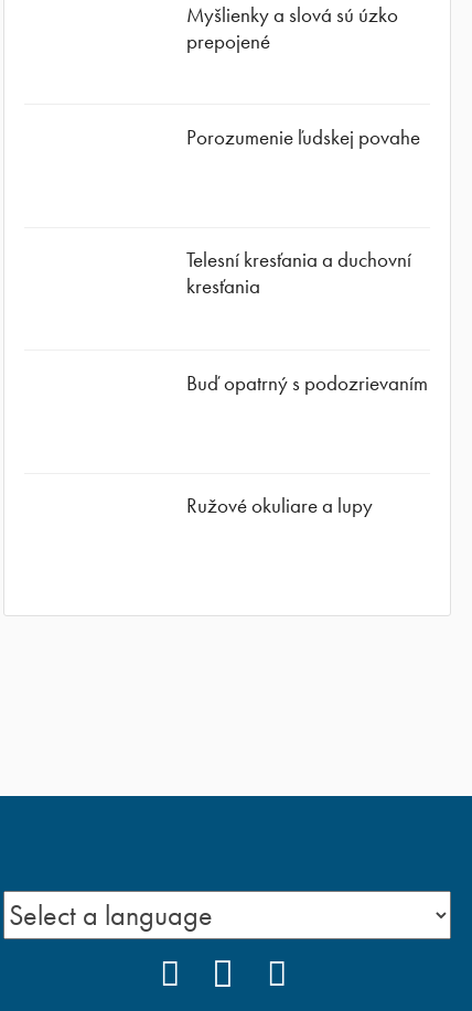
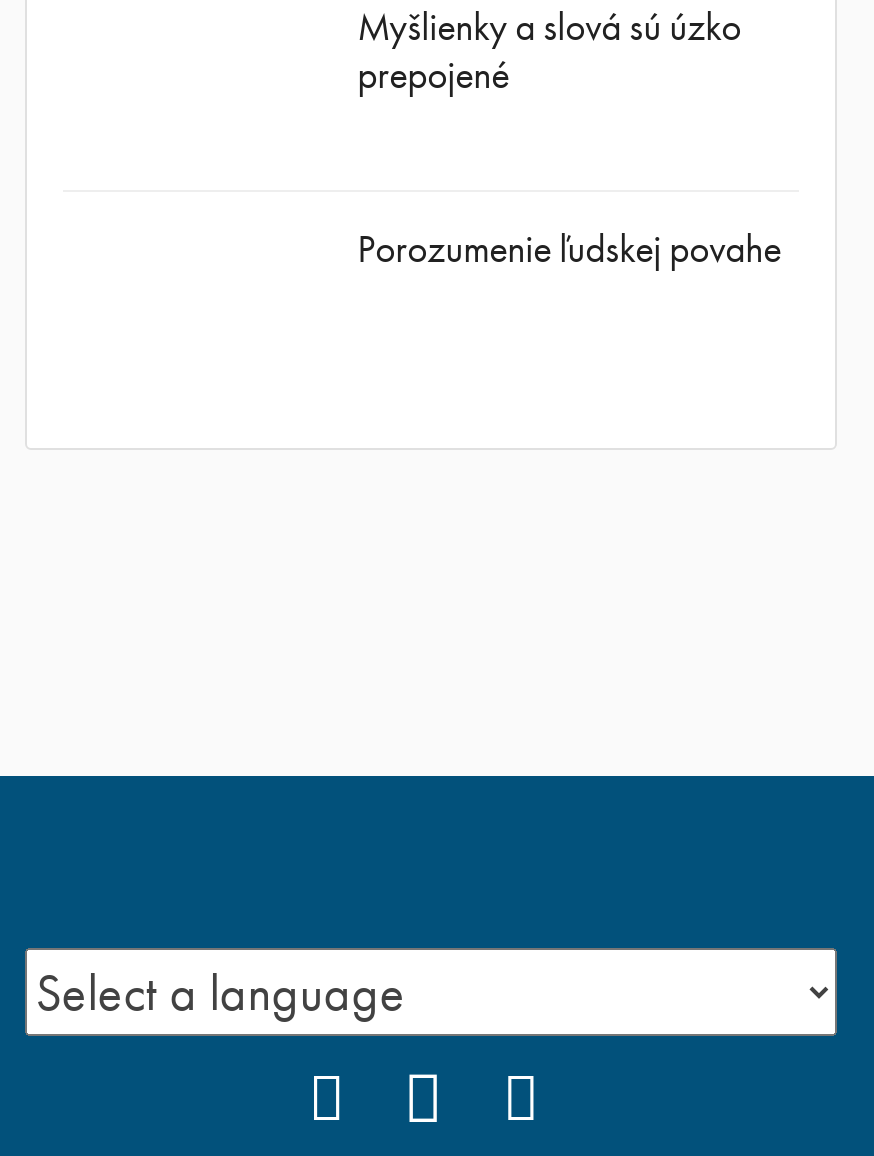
- Telesní kresťania a duchovní
- kresťania
- Buď opatrný s podozrievaním

- Ružové okuliare a lupy
